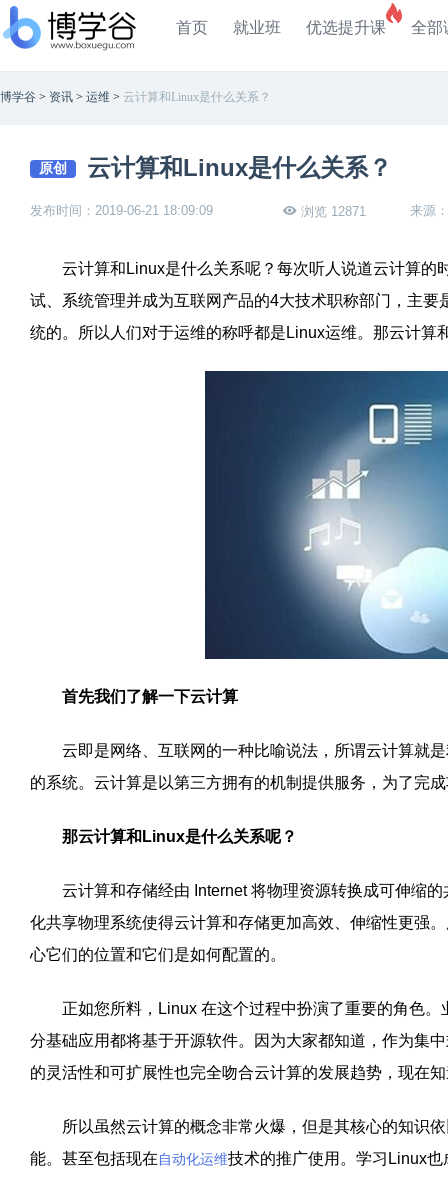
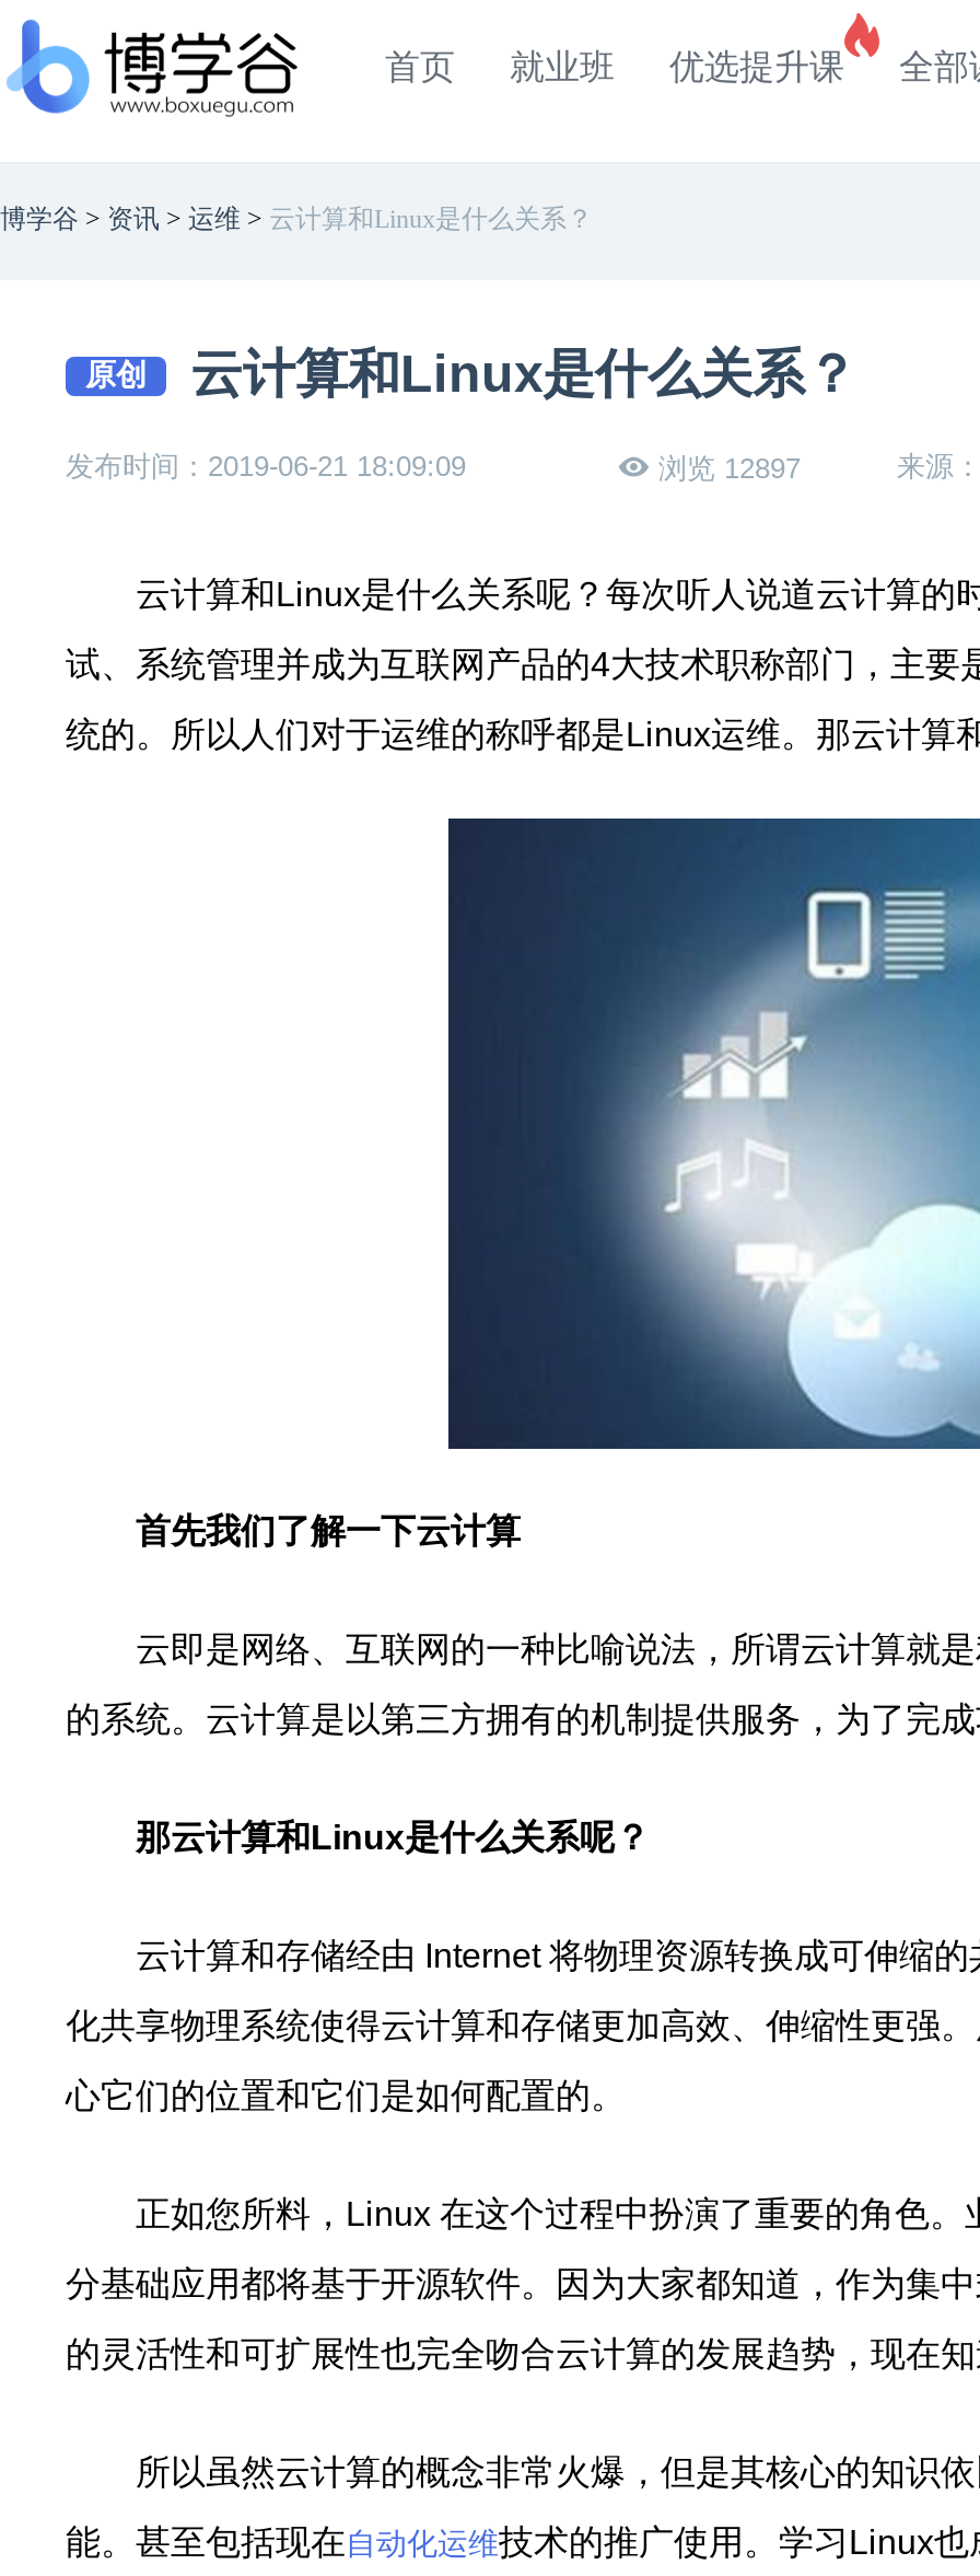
- 浏览 12871
+ 浏览 12897
